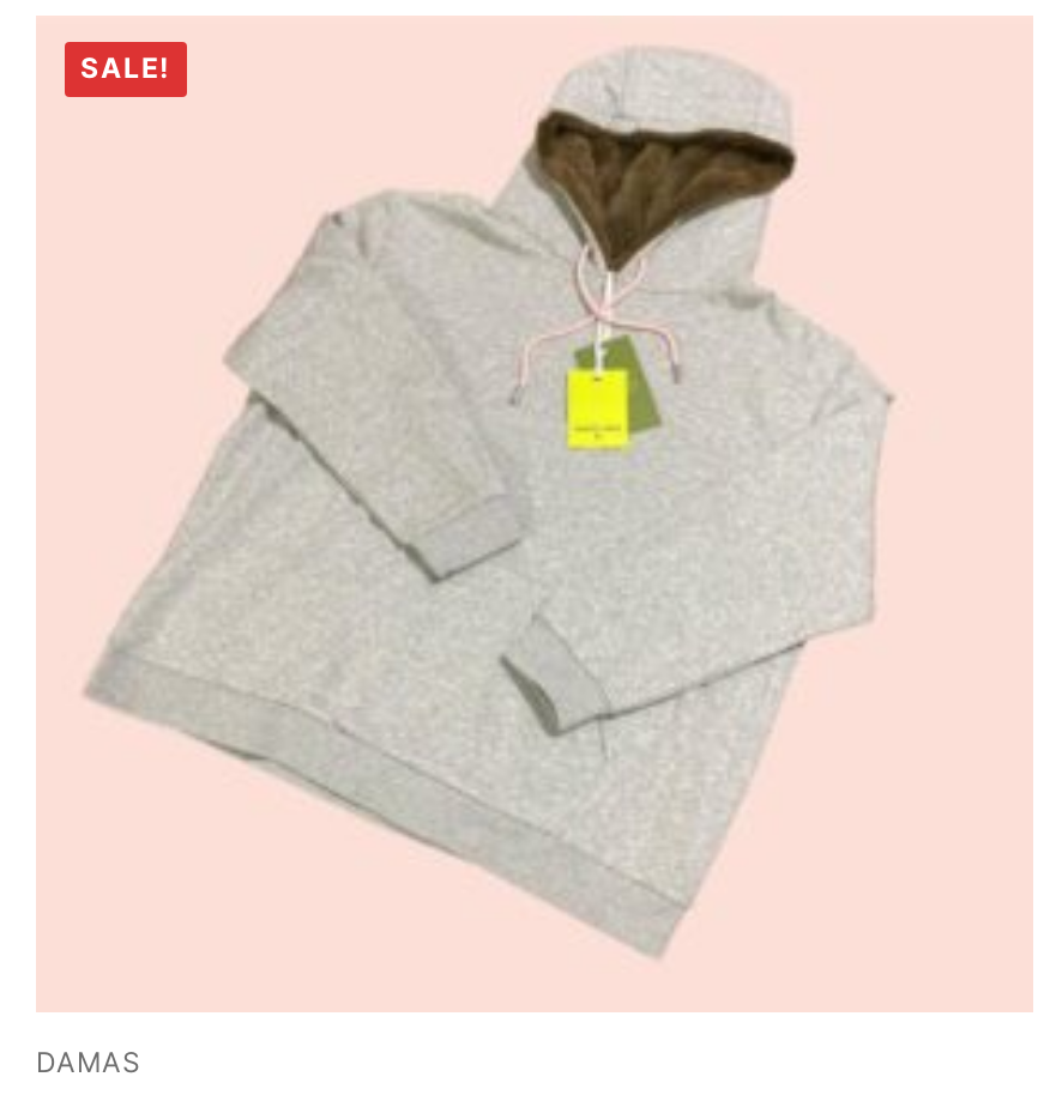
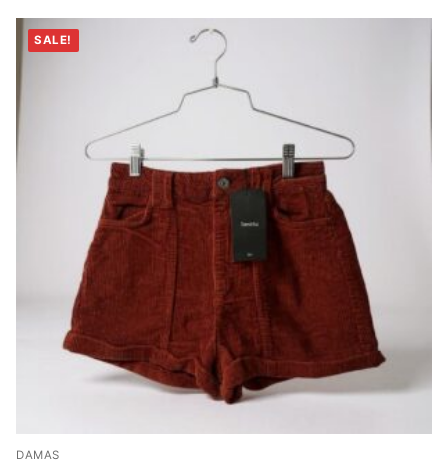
- [image]
+ [image]
